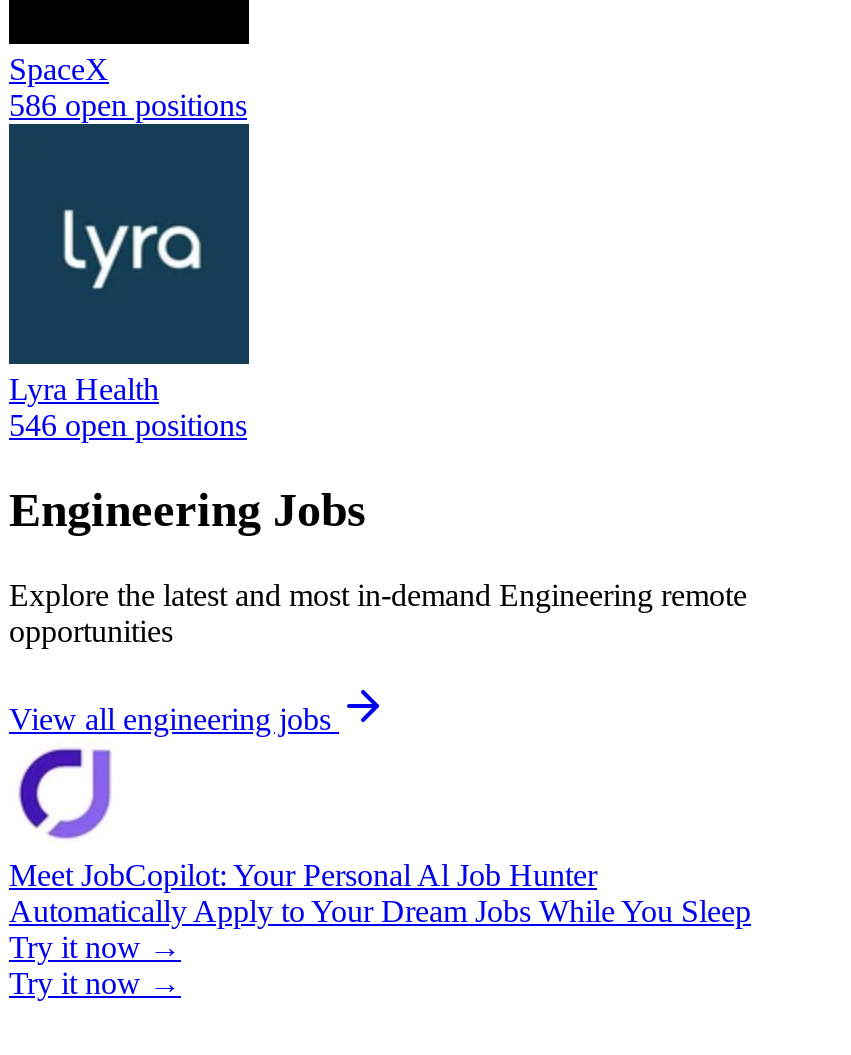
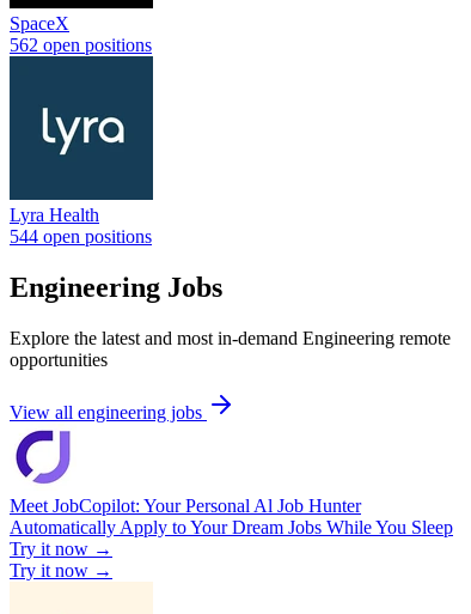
- 586 open positions
+ 562 open positions

- 546 open positions
+ 544 open positions
